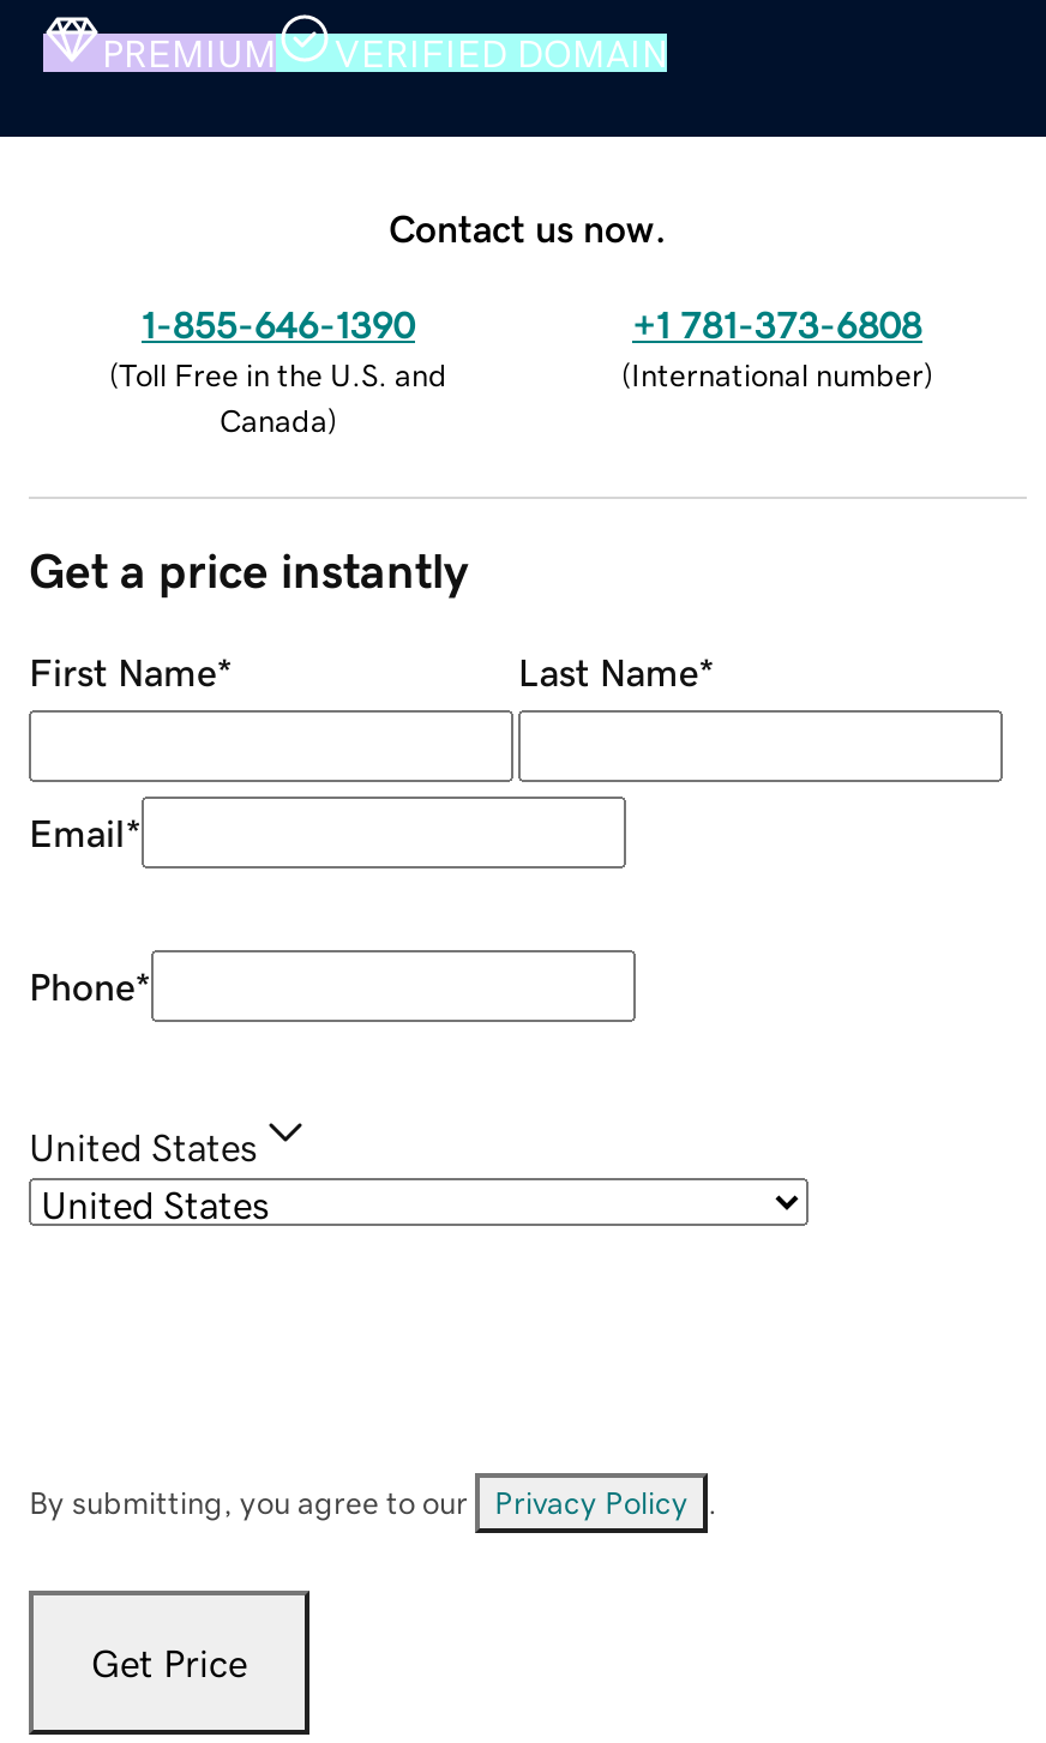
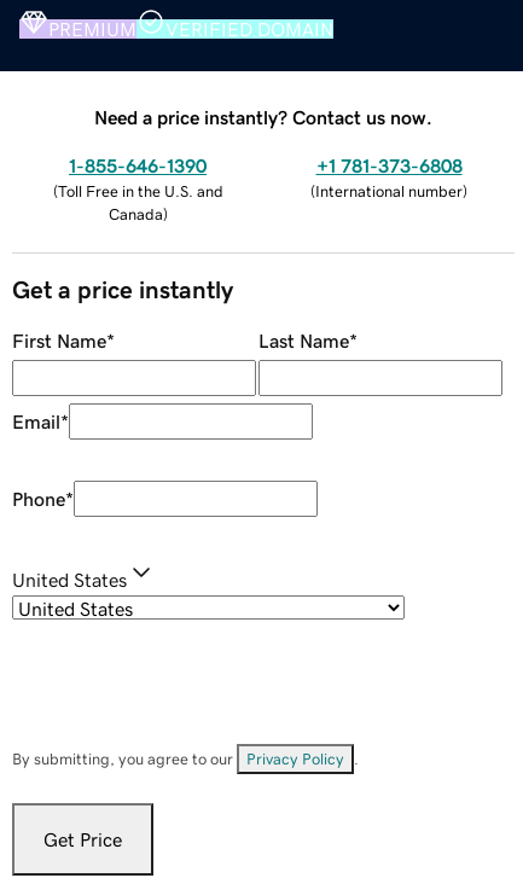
- Contact us now.
+ Need a price instantly? Contact us now.
